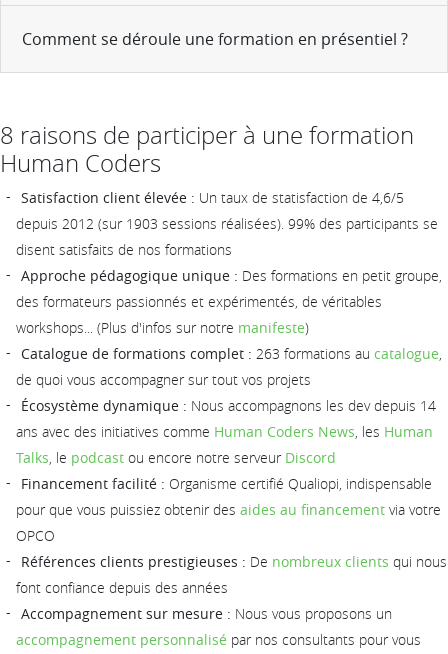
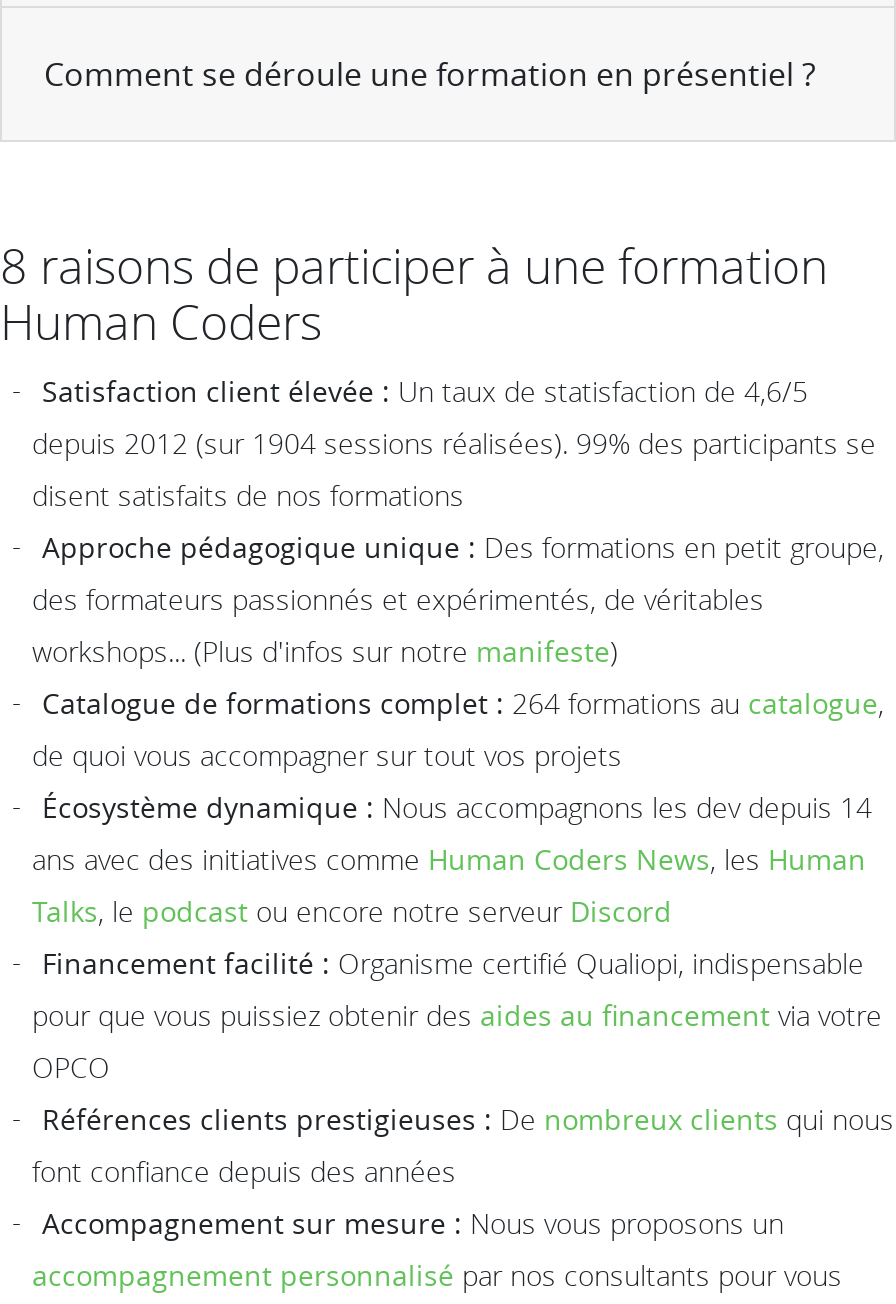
- depuis 2012 (sur 1903 sessions réalisées). 99% des participants se
+ depuis 2012 (sur 1904 sessions réalisées). 99% des participants se

- Catalogue de formations complet : 263 formations au catalogue,
+ Catalogue de formations complet : 264 formations au catalogue,
